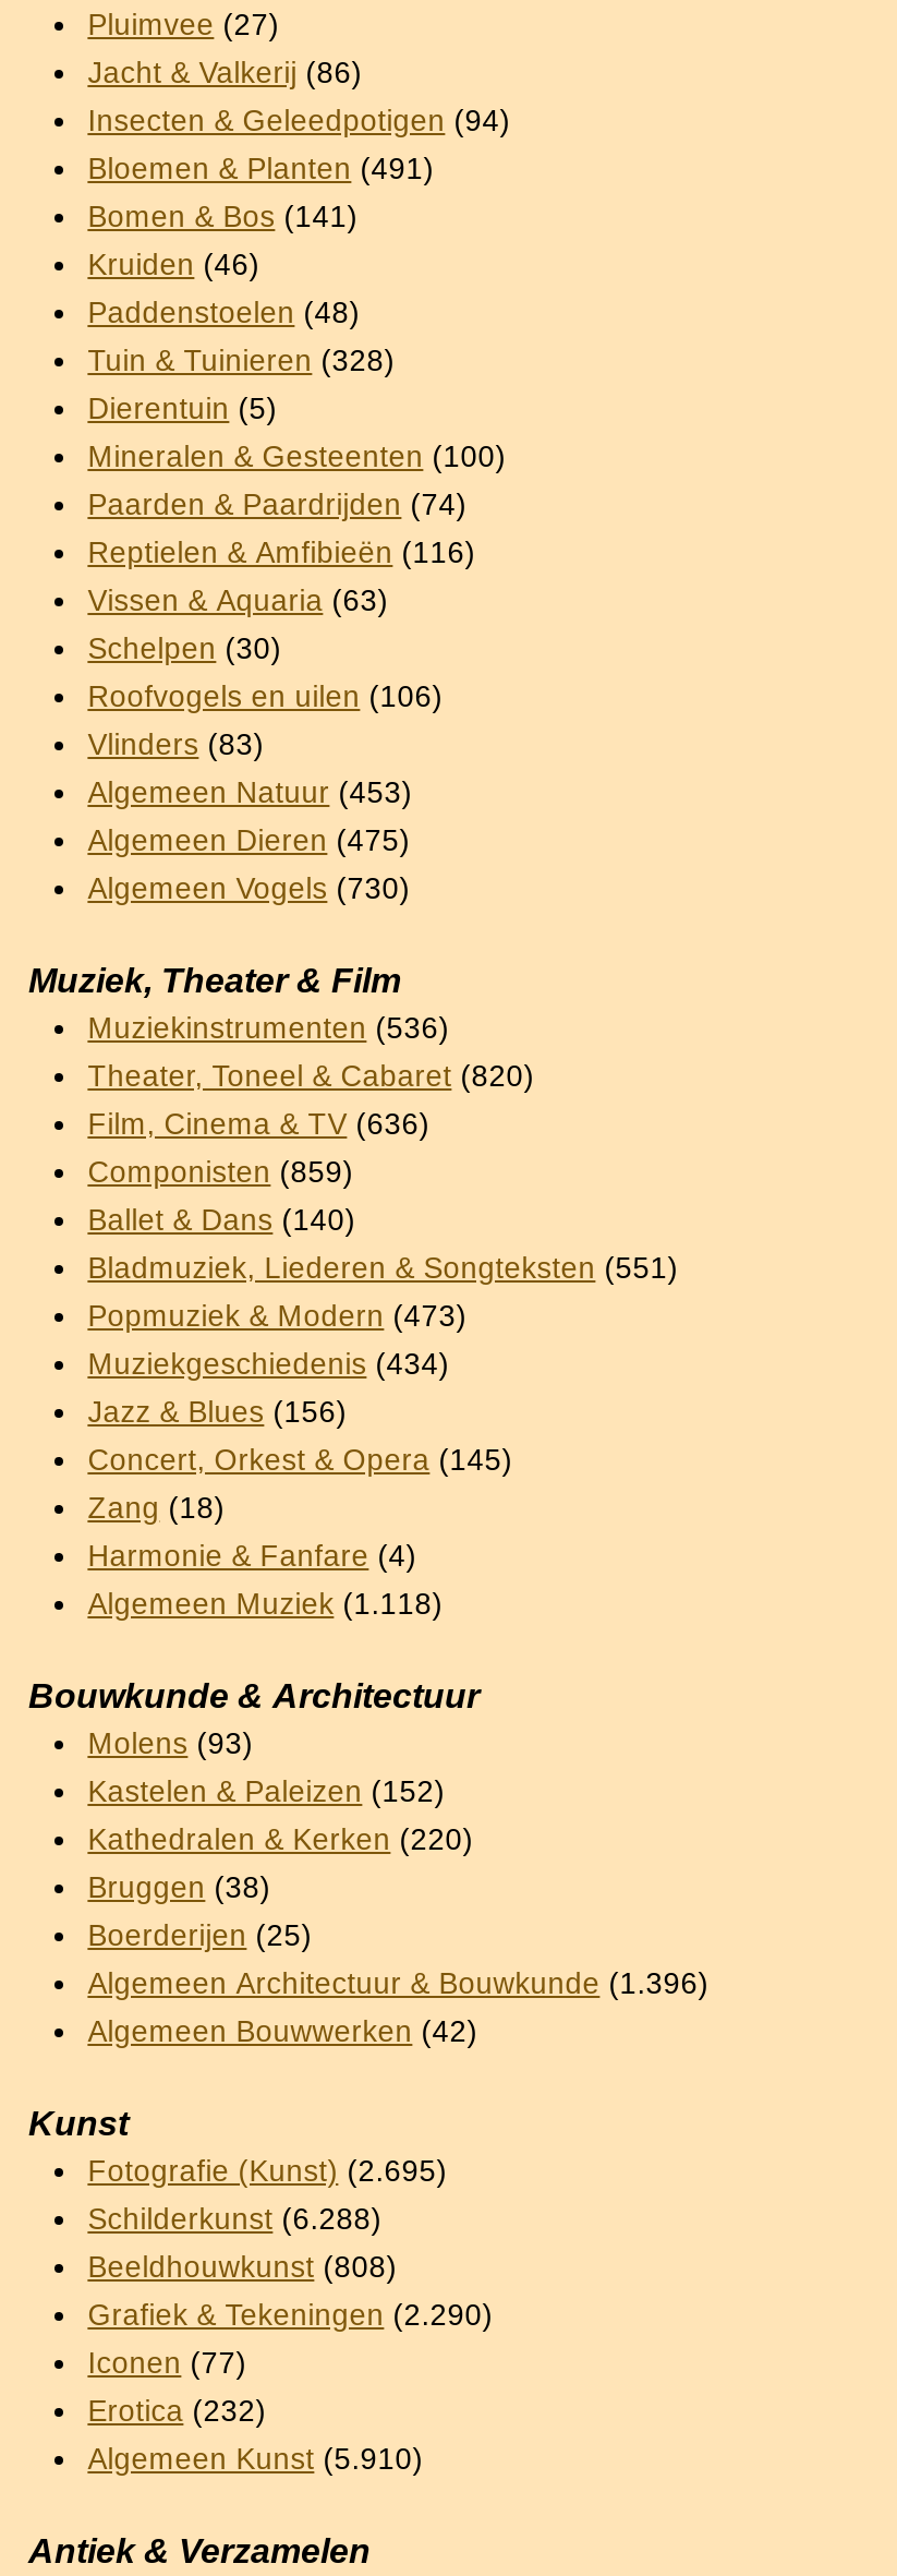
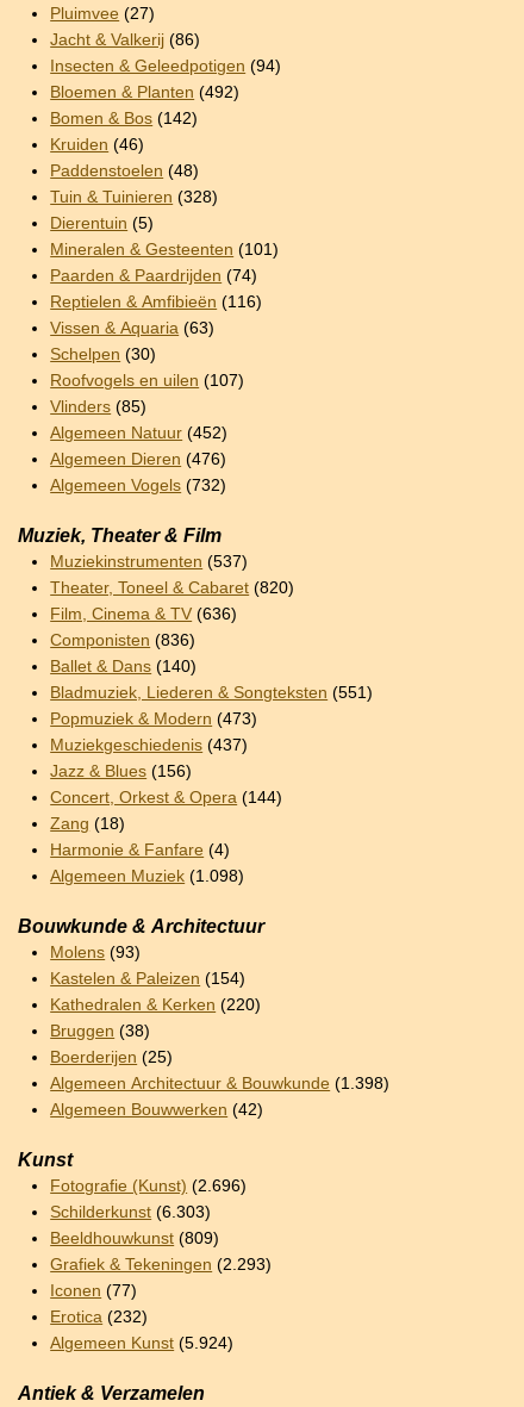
- Bloemen & Planten (491)
+ Bloemen & Planten (492)

- Bomen & Bos (141)
+ Bomen & Bos (142)

- Mineralen & Gesteenten (100)
+ Mineralen & Gesteenten (101)

- Roofvogels en uilen (106)
+ Roofvogels en uilen (107)

- Vlinders (83)
+ Vlinders (85)

- Algemeen Natuur (453)
+ Algemeen Natuur (452)

- Algemeen Dieren (475)
+ Algemeen Dieren (476)

- Algemeen Vogels (730)
+ Algemeen Vogels (732)

- Muziekinstrumenten (536)
+ Muziekinstrumenten (537)

- Componisten (859)
+ Componisten (836)

- Muziekgeschiedenis (434)
+ Muziekgeschiedenis (437)

- Concert, Orkest & Opera (145)
+ Concert, Orkest & Opera (144)

- Algemeen Muziek (1.118)
+ Algemeen Muziek (1.098)

- Kastelen & Paleizen (152)
+ Kastelen & Paleizen (154)

- Algemeen Architectuur & Bouwkunde (1.396)
+ Algemeen Architectuur & Bouwkunde (1.398)

- Fotografie (Kunst) (2.695)
+ Fotografie (Kunst) (2.696)

- Schilderkunst (6.288)
+ Schilderkunst (6.303)

- Beeldhouwkunst (808)
+ Beeldhouwkunst (809)

- Grafiek & Tekeningen (2.290)
+ Grafiek & Tekeningen (2.293)

- Algemeen Kunst (5.910)
+ Algemeen Kunst (5.924)
